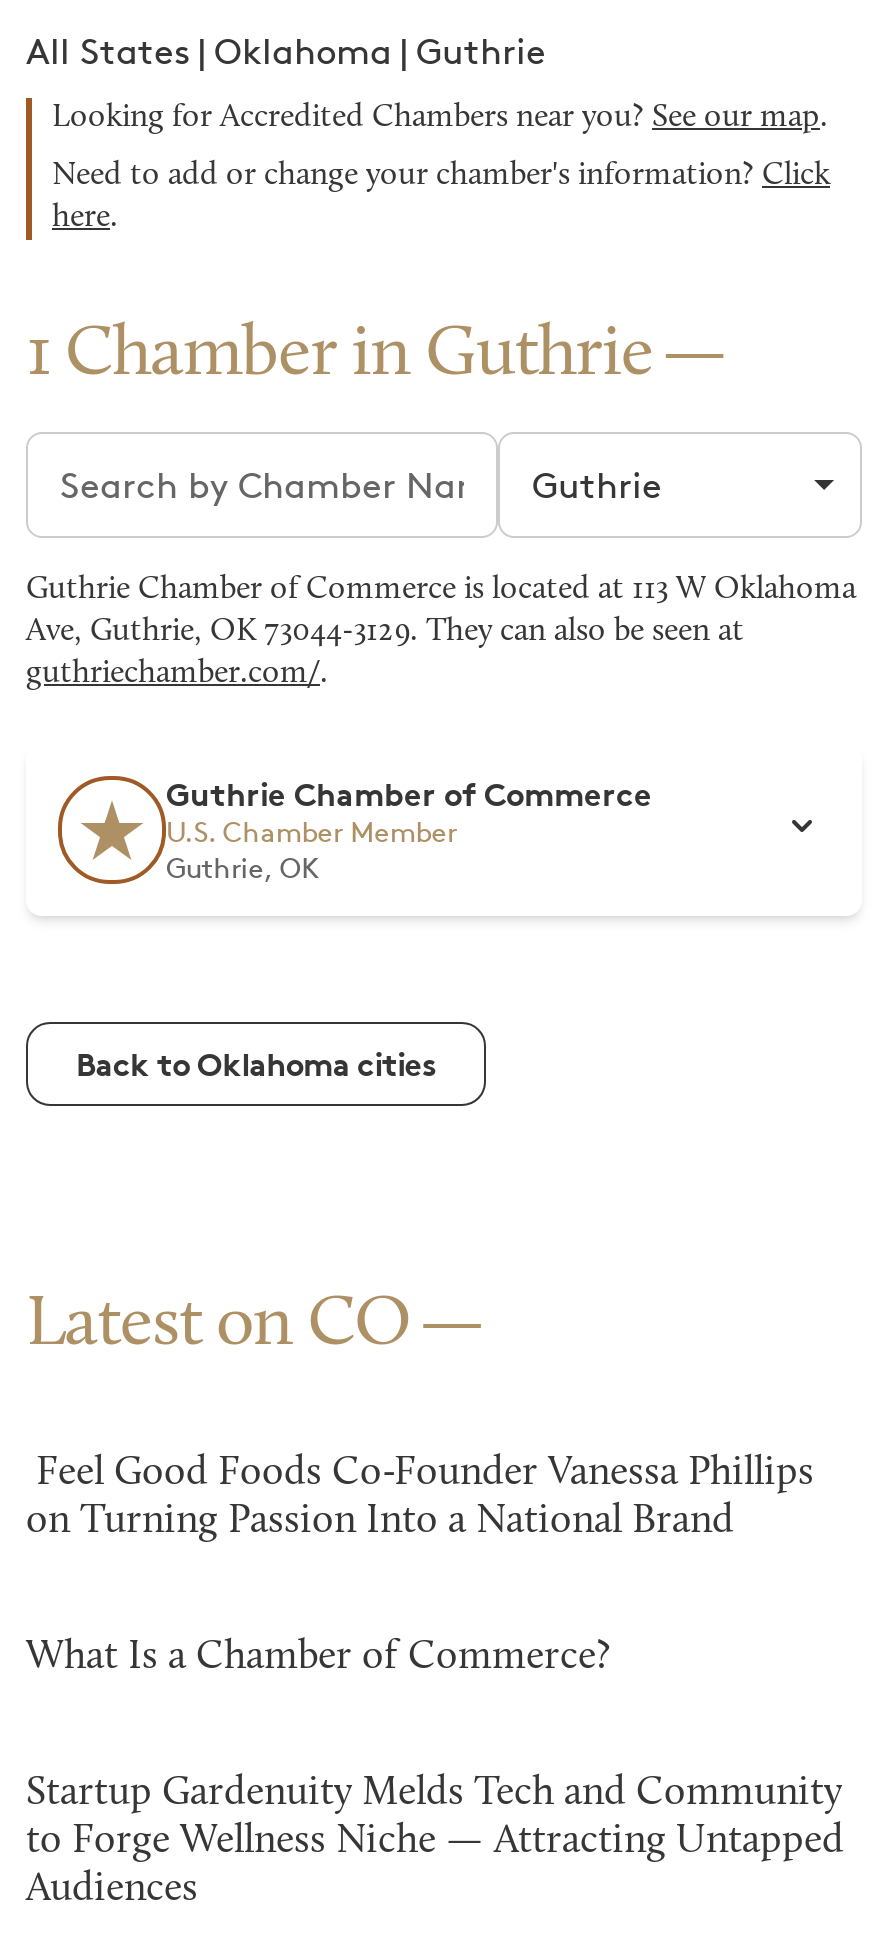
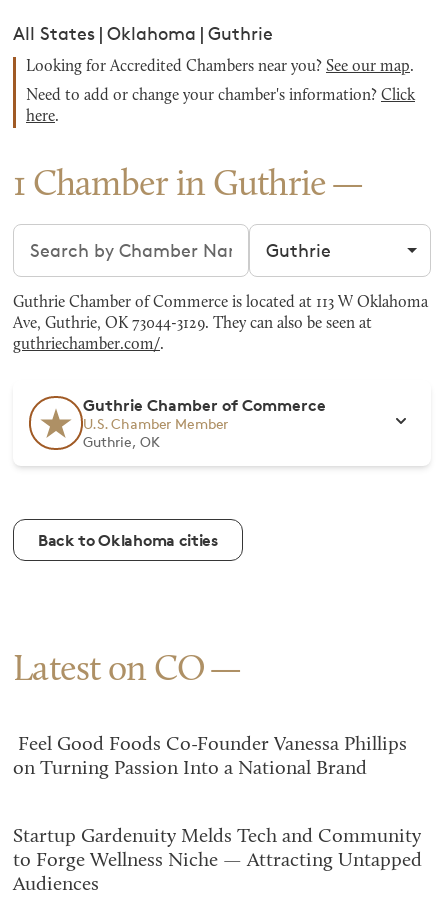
- What Is a Chamber of Commerce?
